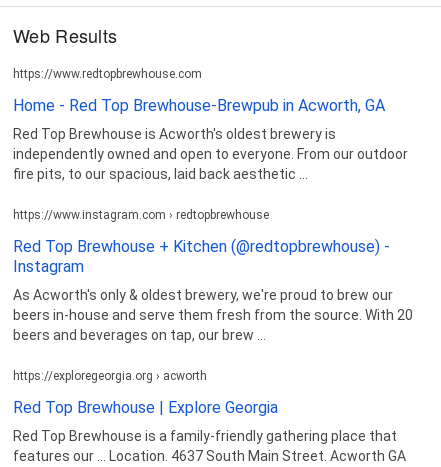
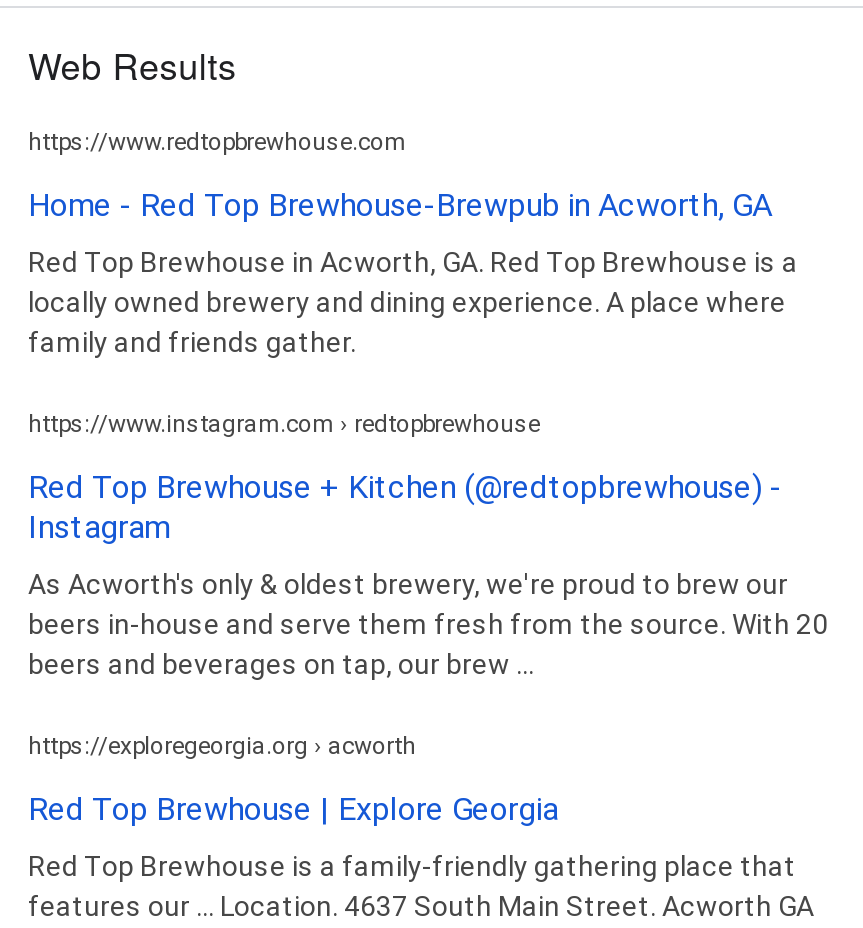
- Red Top Brewhouse is Acworth's oldest brewery is
- independently owned and open to everyone. From our outdoor
- fire pits, to our spacious, laid back aesthetic ...
+ Red Top Brewhouse in Acworth, GA. Red Top Brewhouse is a
+ locally owned brewery and dining experience. A place where
+ family and friends gather.
